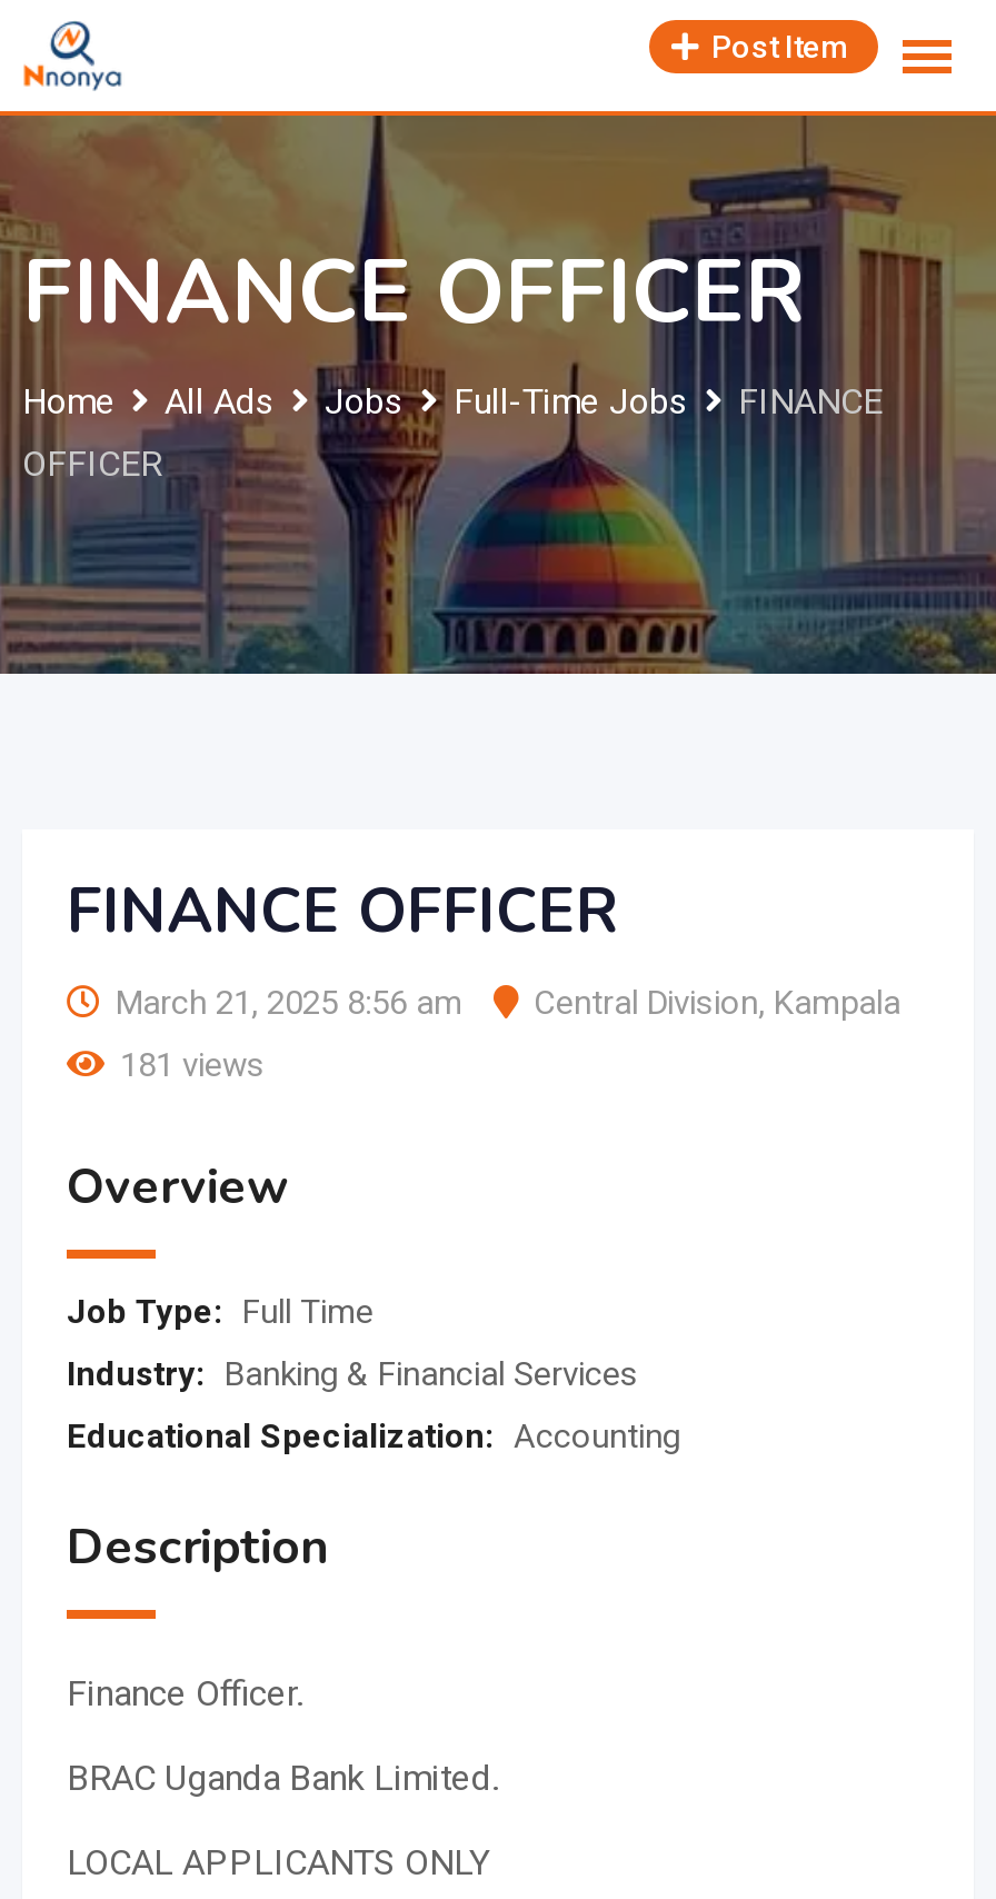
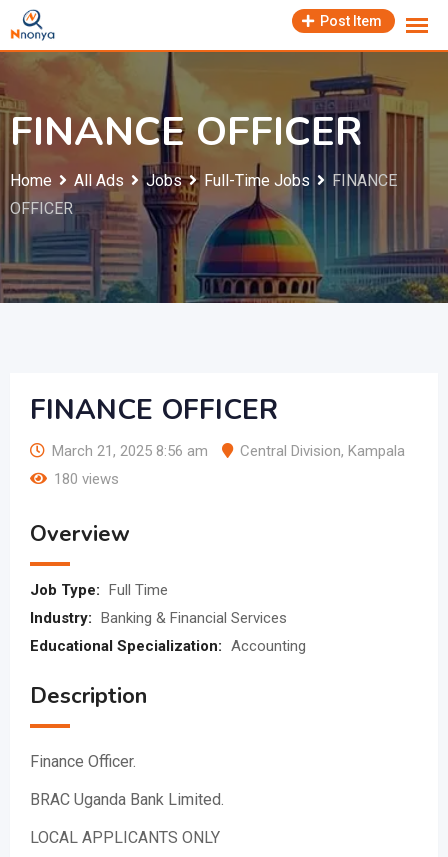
- 181 views
+ 180 views
